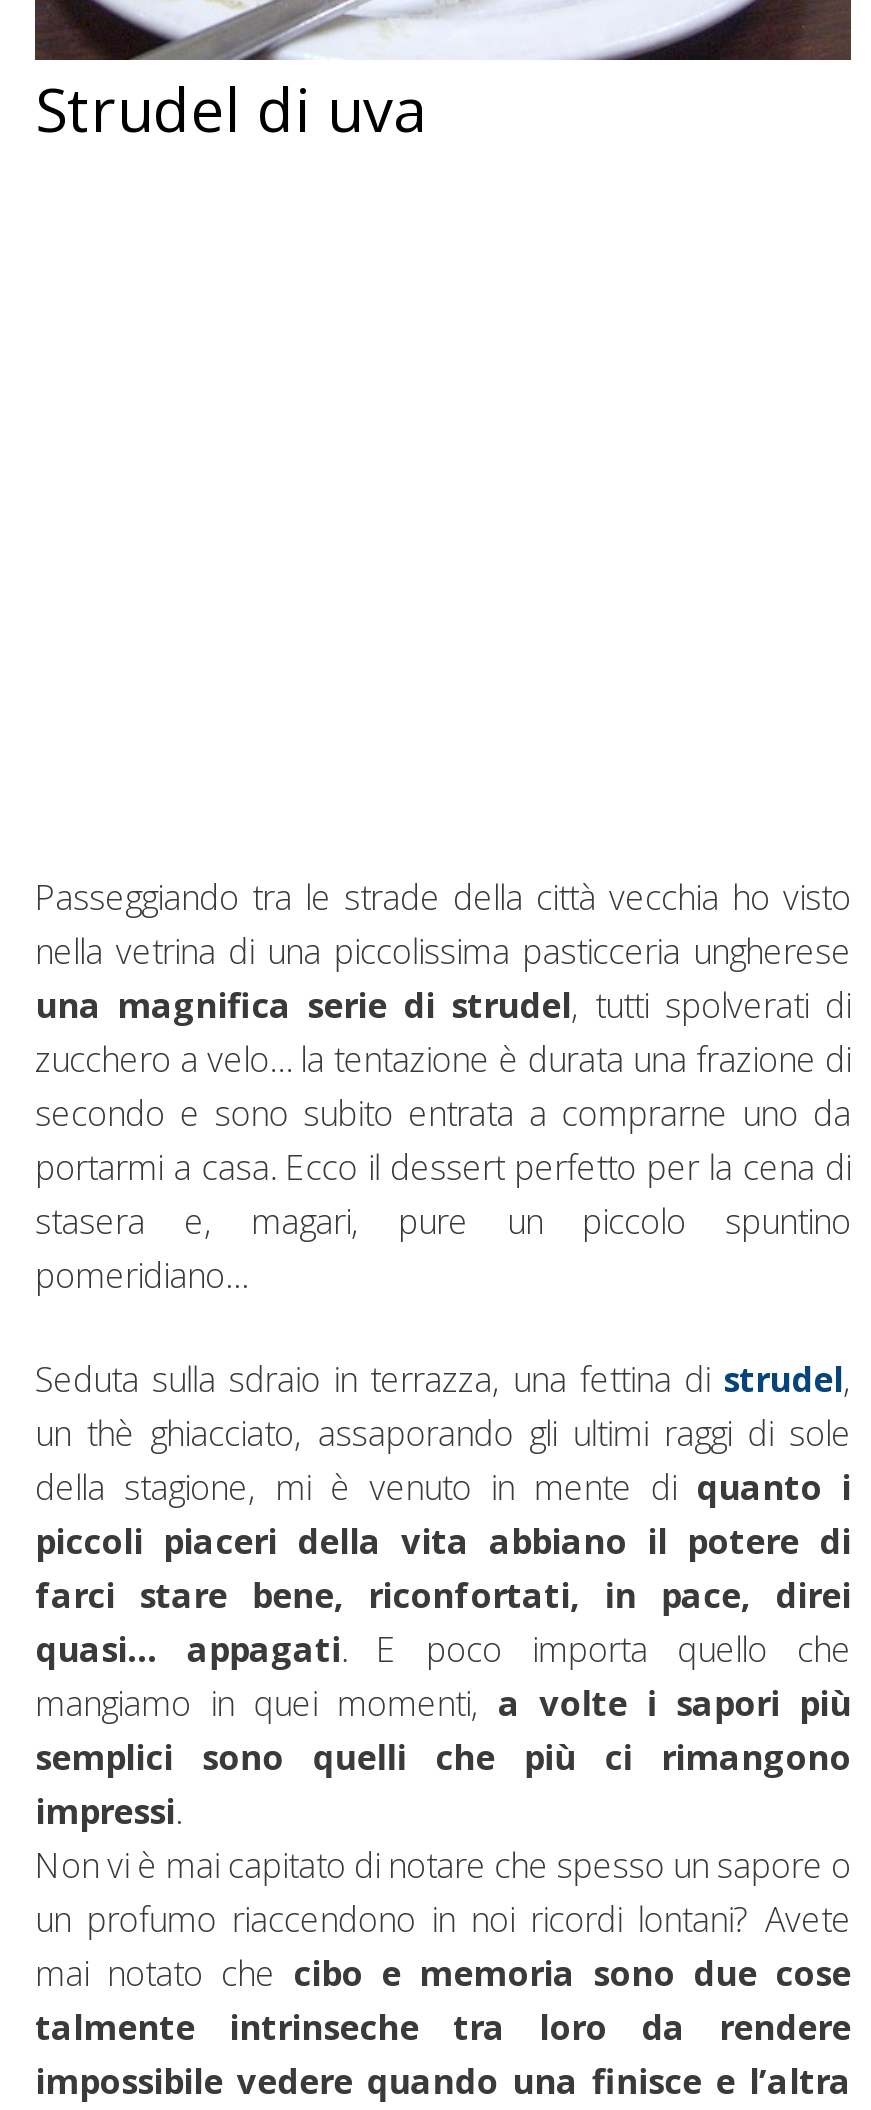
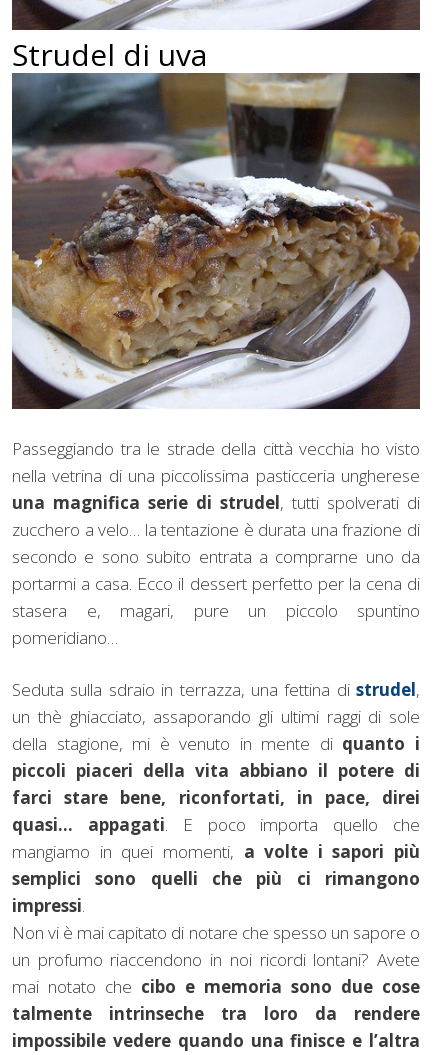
+ [image]
